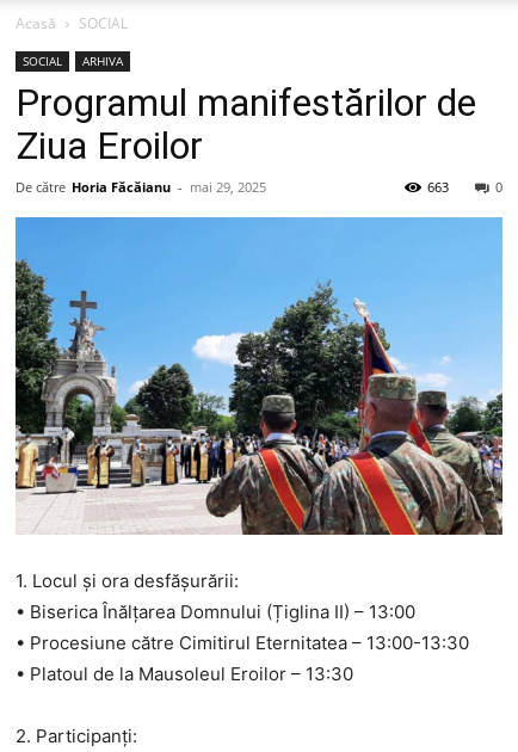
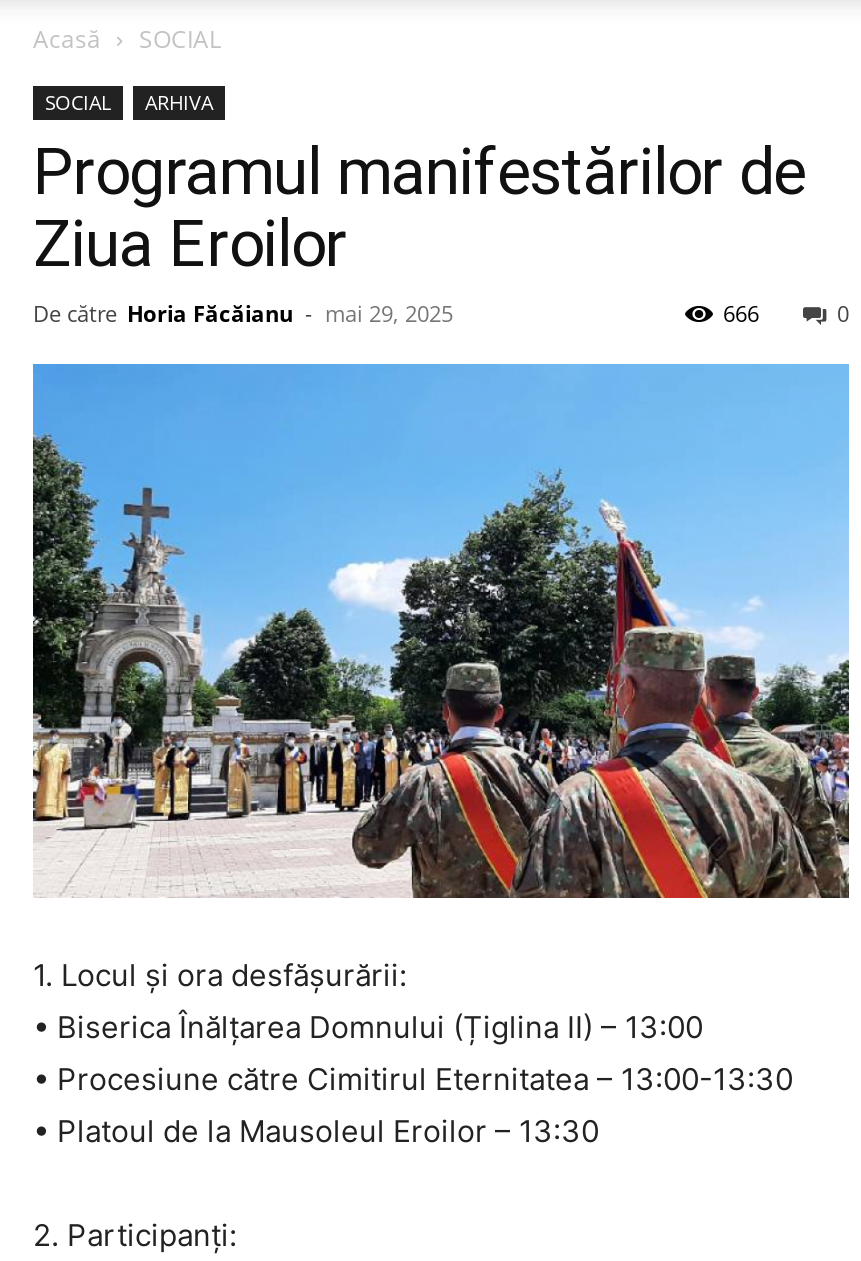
- 663
+ 666
